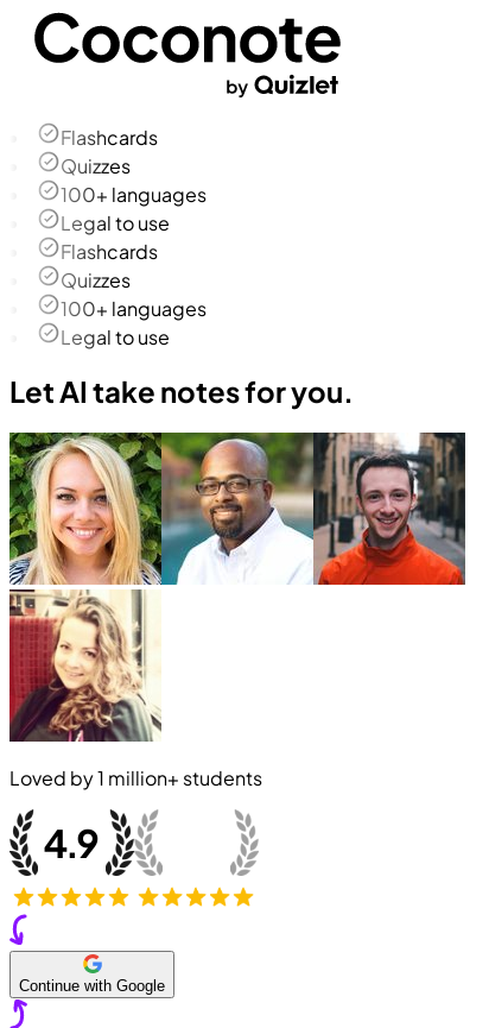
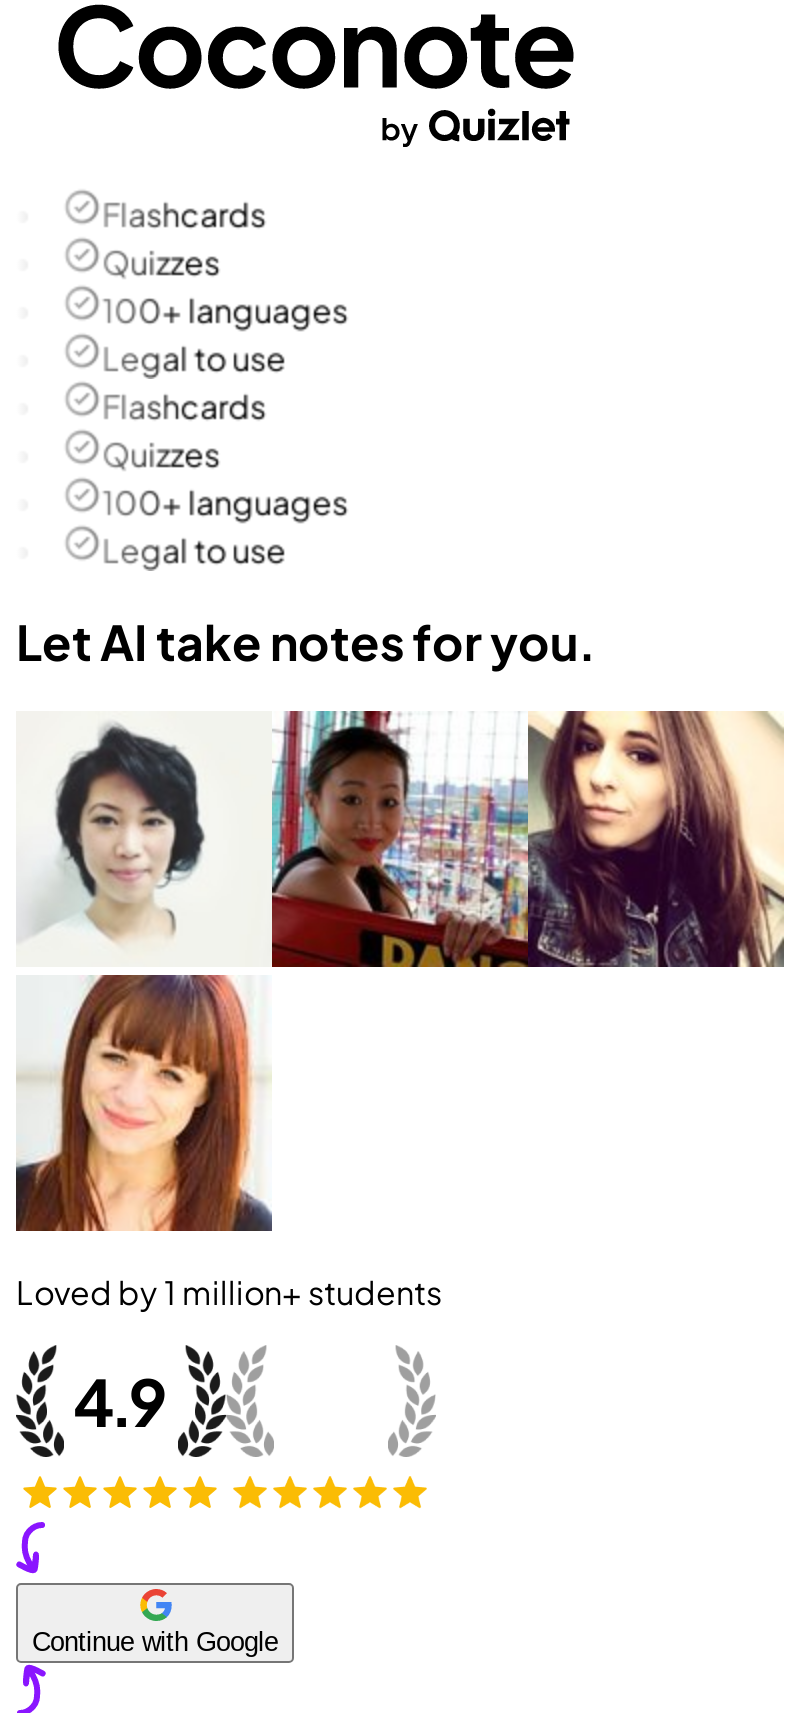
- [image]
+ [image]
